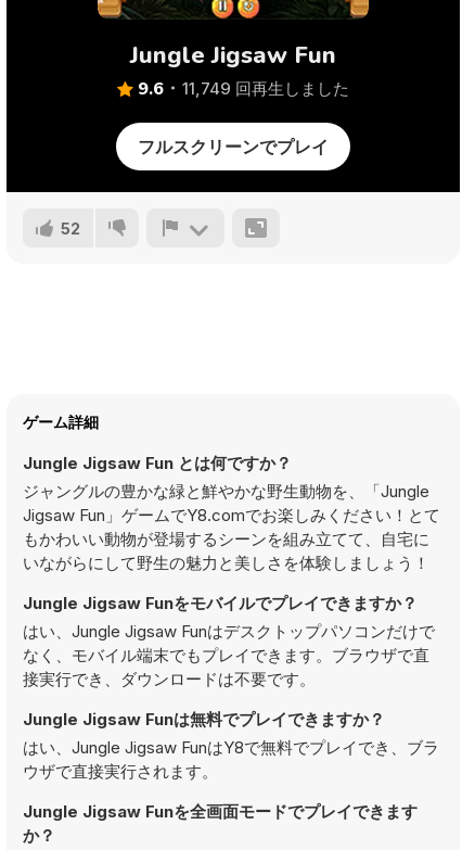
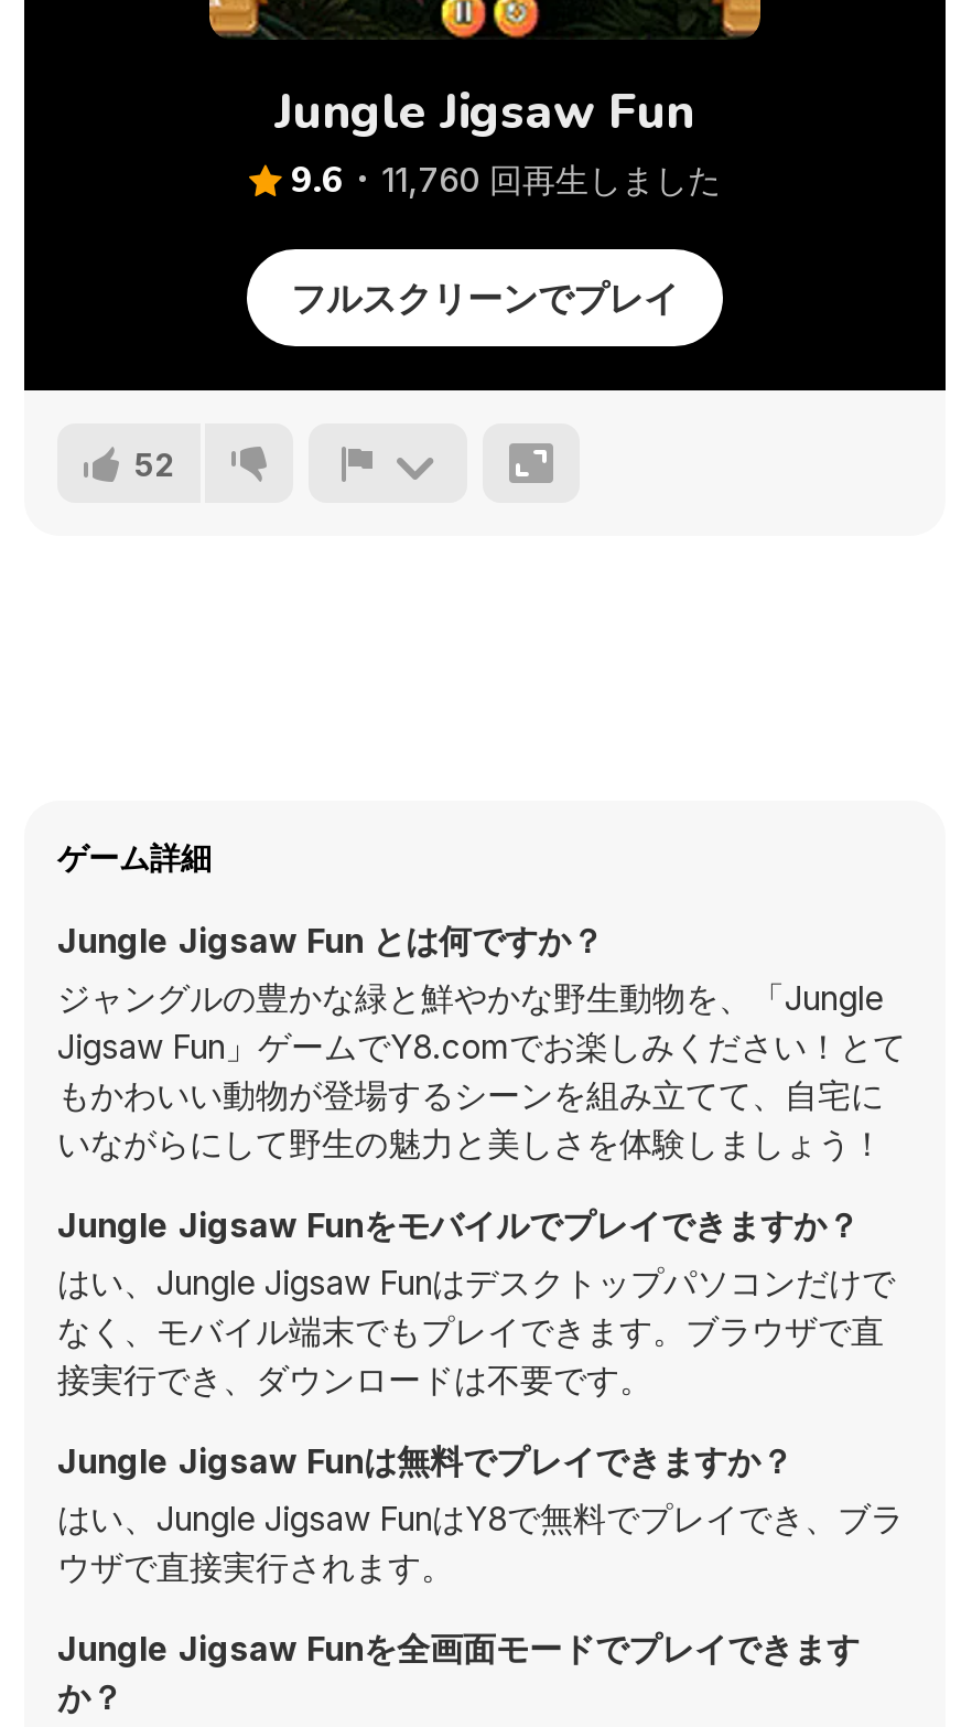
- 11,749 回再生しました
+ 11,760 回再生しました
